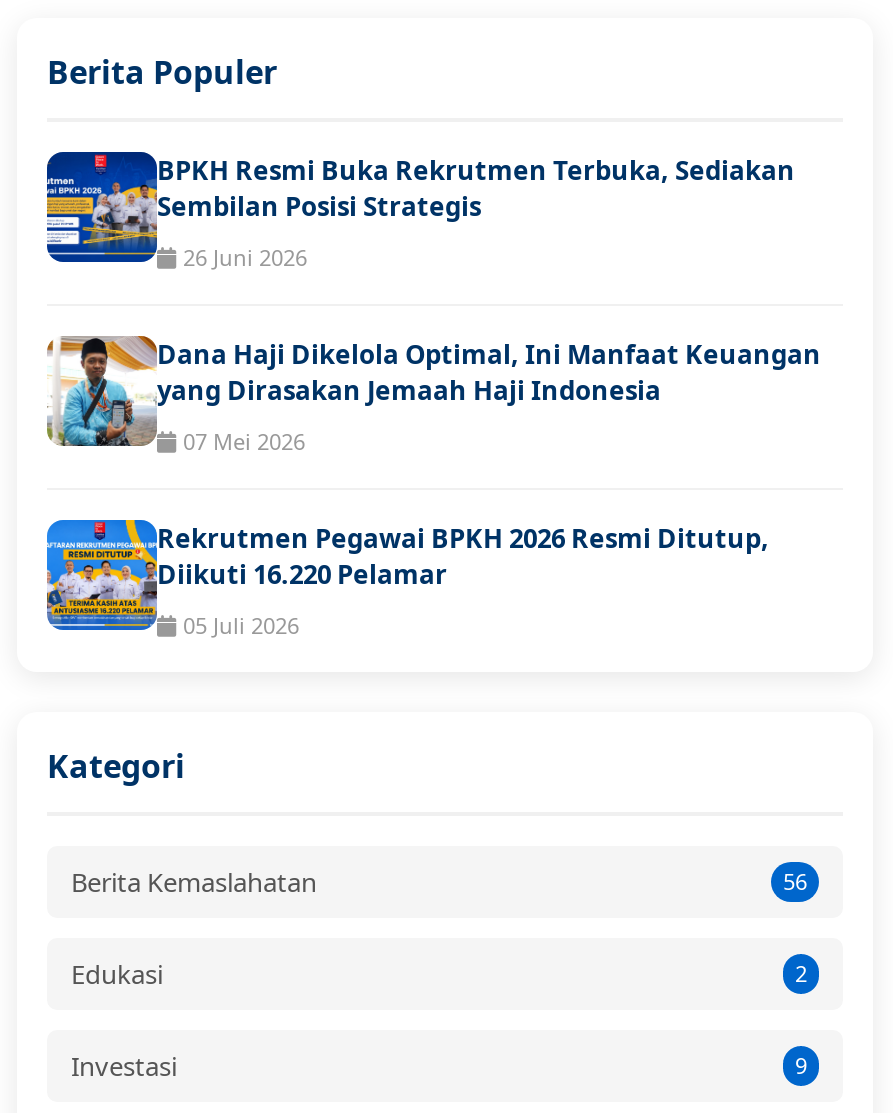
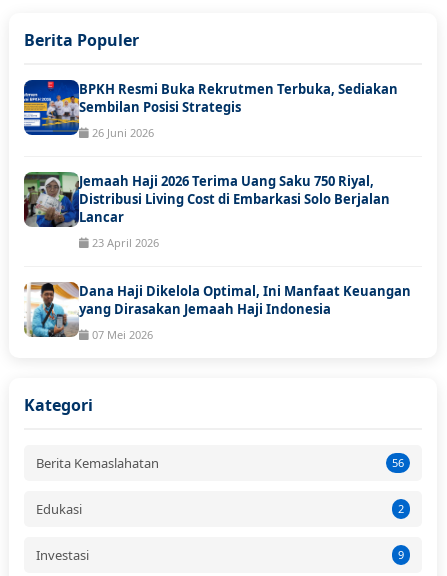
+ [image]
+ Jemaah Haji 2026 Terima Uang Saku 750 Riyal,
+ Distribusi Living Cost di Embarkasi Solo Berjalan
+ Lancar
+ 23 April 2026

moved down: [image] | Dana Haji Dikelola Optimal, Ini Manfaat Keuangan | yang Dirasakan Jemaah Haji Indonesia | 07 Mei 2026

- [image]
- Rekrutmen Pegawai BPKH 2026 Resmi Ditutup,
- Diikuti 16.220 Pelamar
- 05 Juli 2026
